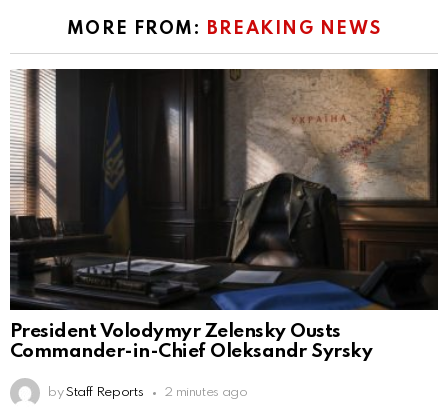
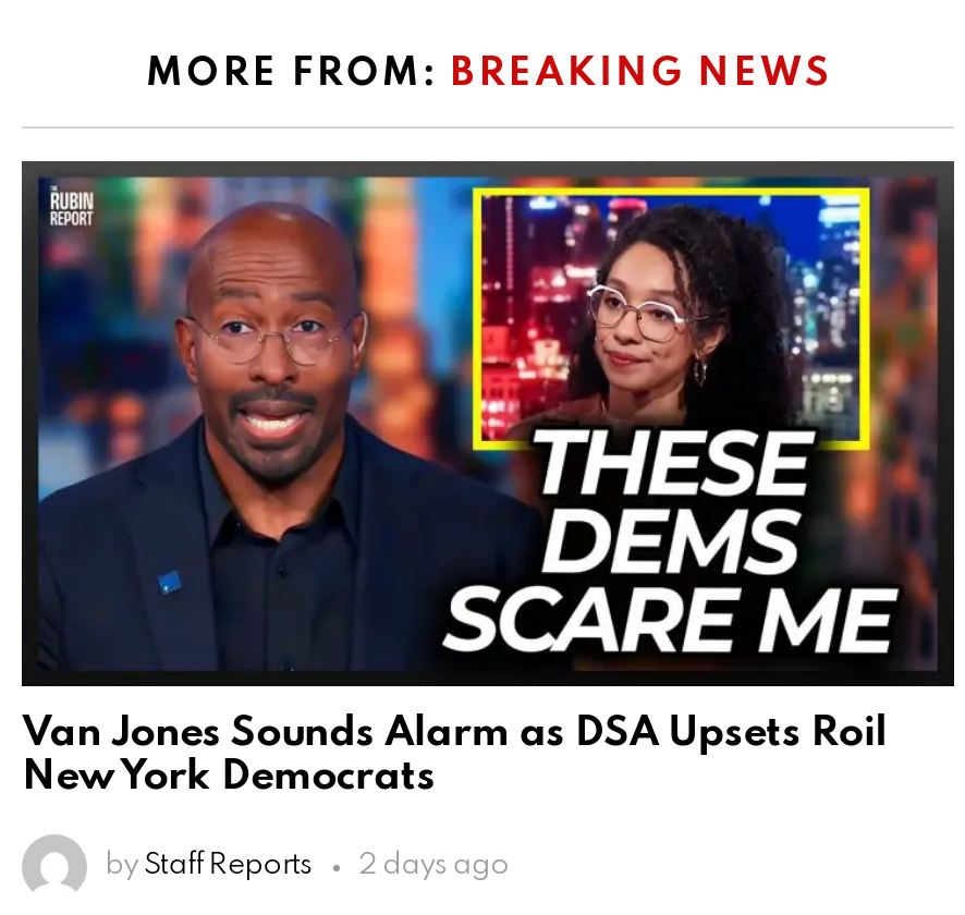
- [image]
- President Volodymyr Zelensky Ousts
- Commander-in-Chief Oleksandr Syrsky
+ [image]
+ Van Jones Sounds Alarm as DSA Upsets Roil
+ New York Democrats

- by Staff Reports 2 minutes ago
+ by Staff Reports 2 days ago
